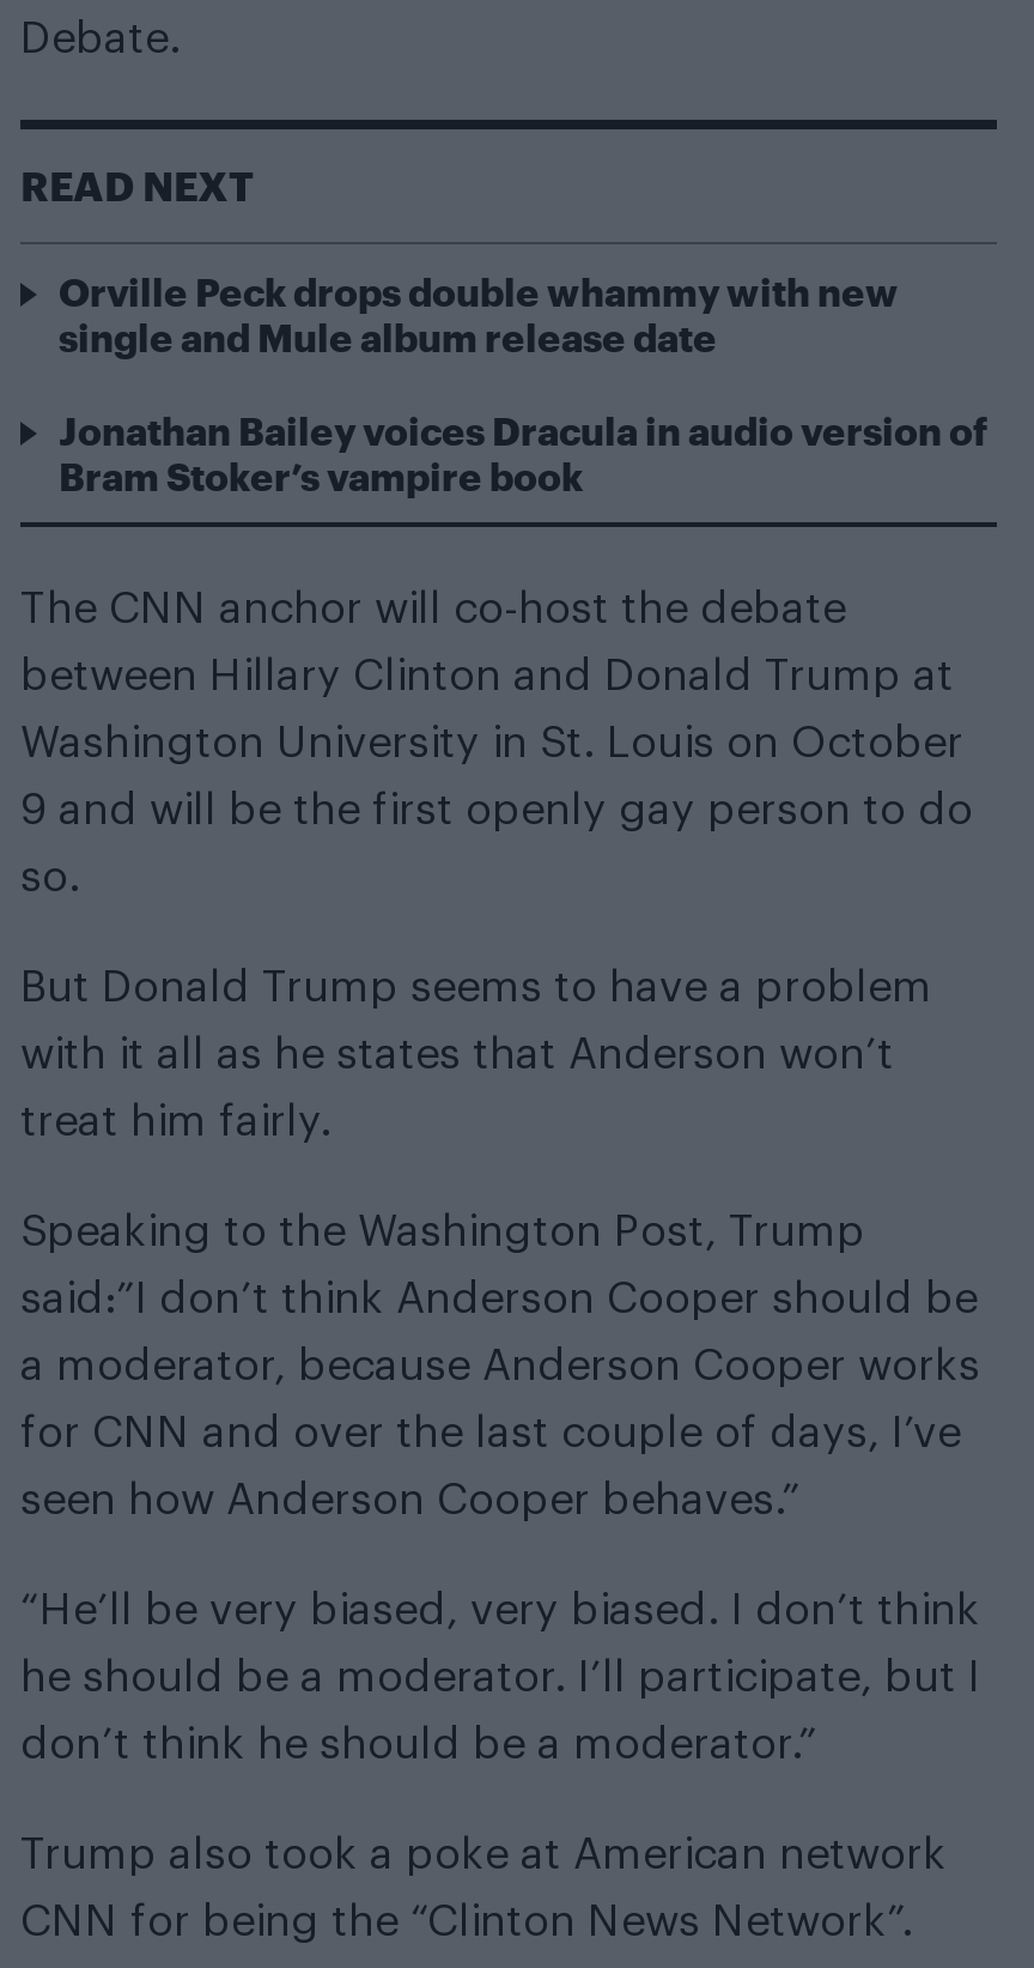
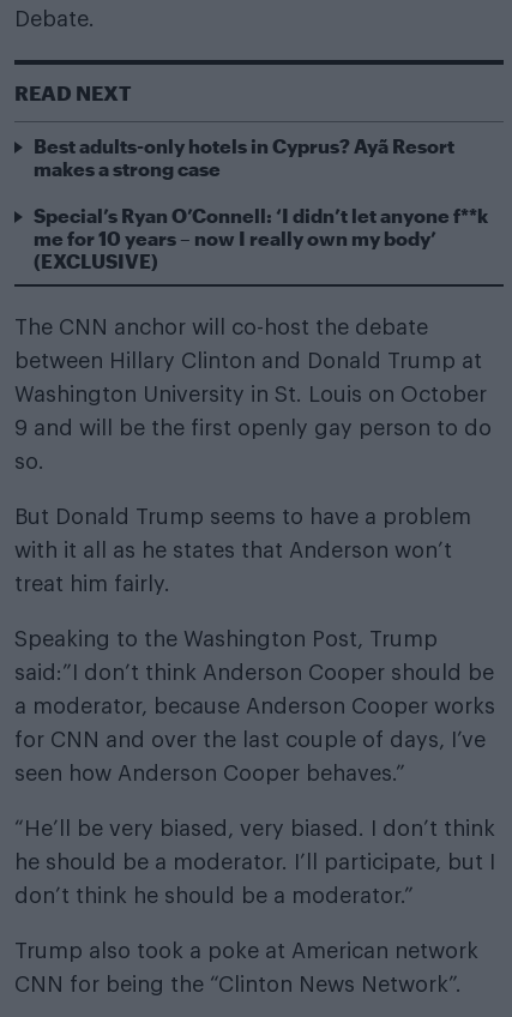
- Orville Peck drops double whammy with new
- single and Mule album release date
+ Best adults-only hotels in Cyprus? Ayã Resort
+ makes a strong case

- Jonathan Bailey voices Dracula in audio version of
- Bram Stoker’s vampire book
+ Special’s Ryan O’Connell: ‘I didn’t let anyone f**k
+ me for 10 years – now I really own my body’
+ (EXCLUSIVE)
